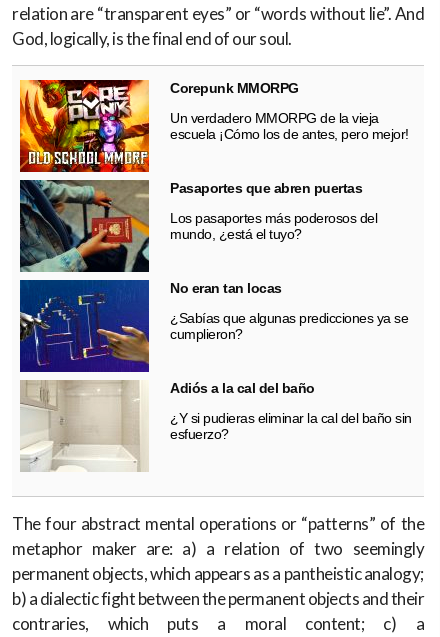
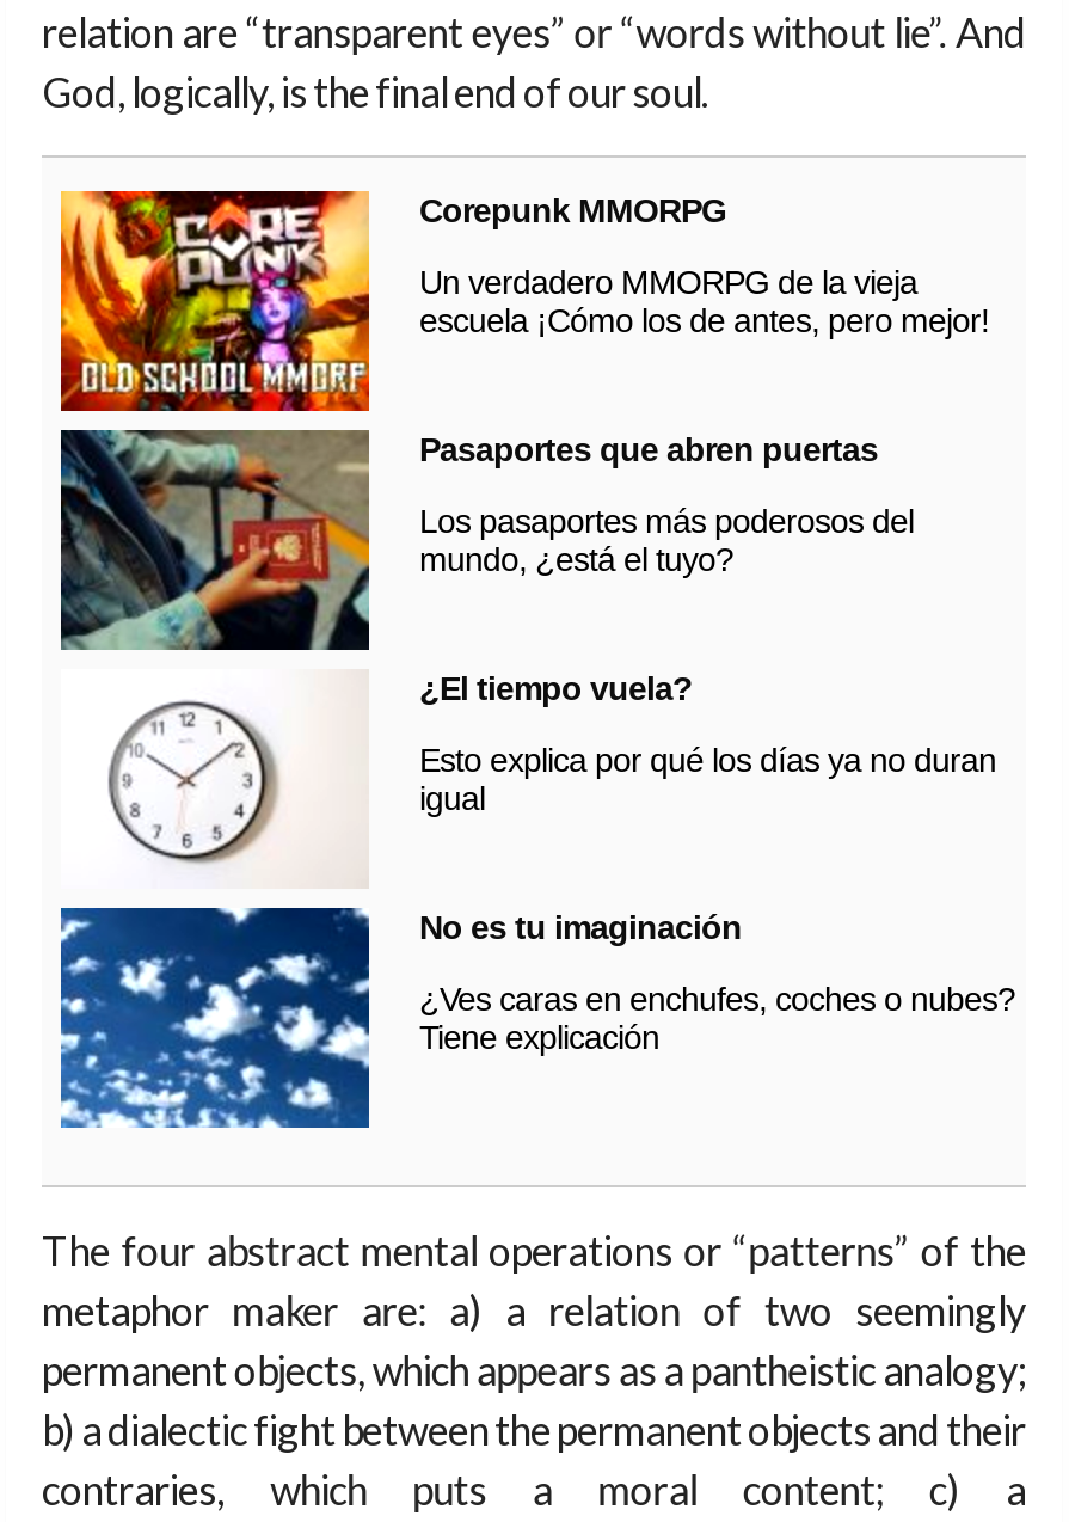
- [image]
- No eran tan locas
+ [image]
+ ¿El tiempo vuela?

- ¿Sabías que algunas predicciones ya se
- cumplieron?
+ Esto explica por qué los días ya no duran
+ igual

- [image]
- Adiós a la cal del baño
+ [image]
+ No es tu imaginación

- ¿Y si pudieras eliminar la cal del baño sin
- esfuerzo?
+ ¿Ves caras en enchufes, coches o nubes?
+ Tiene explicación
